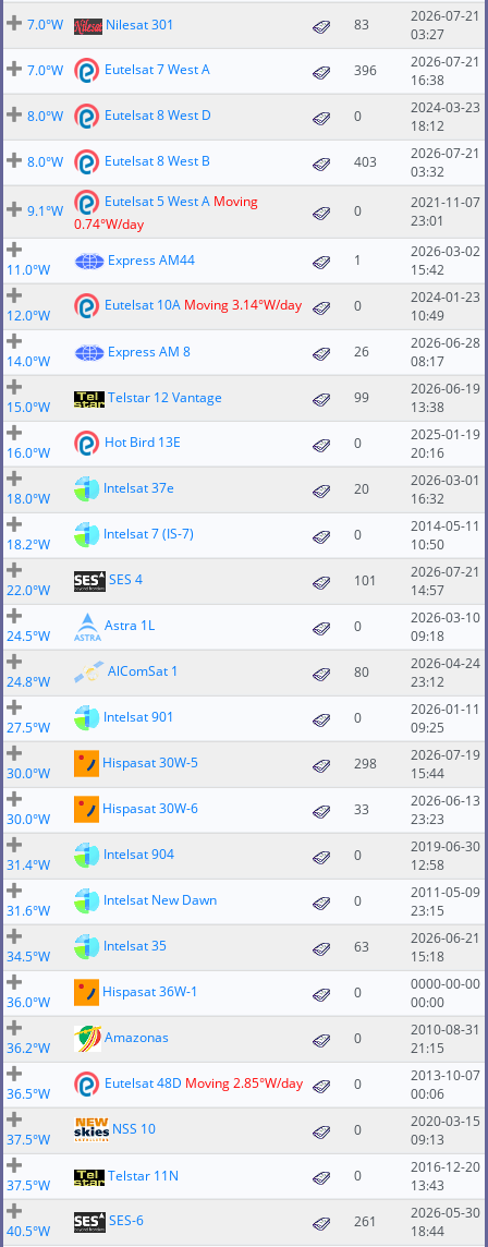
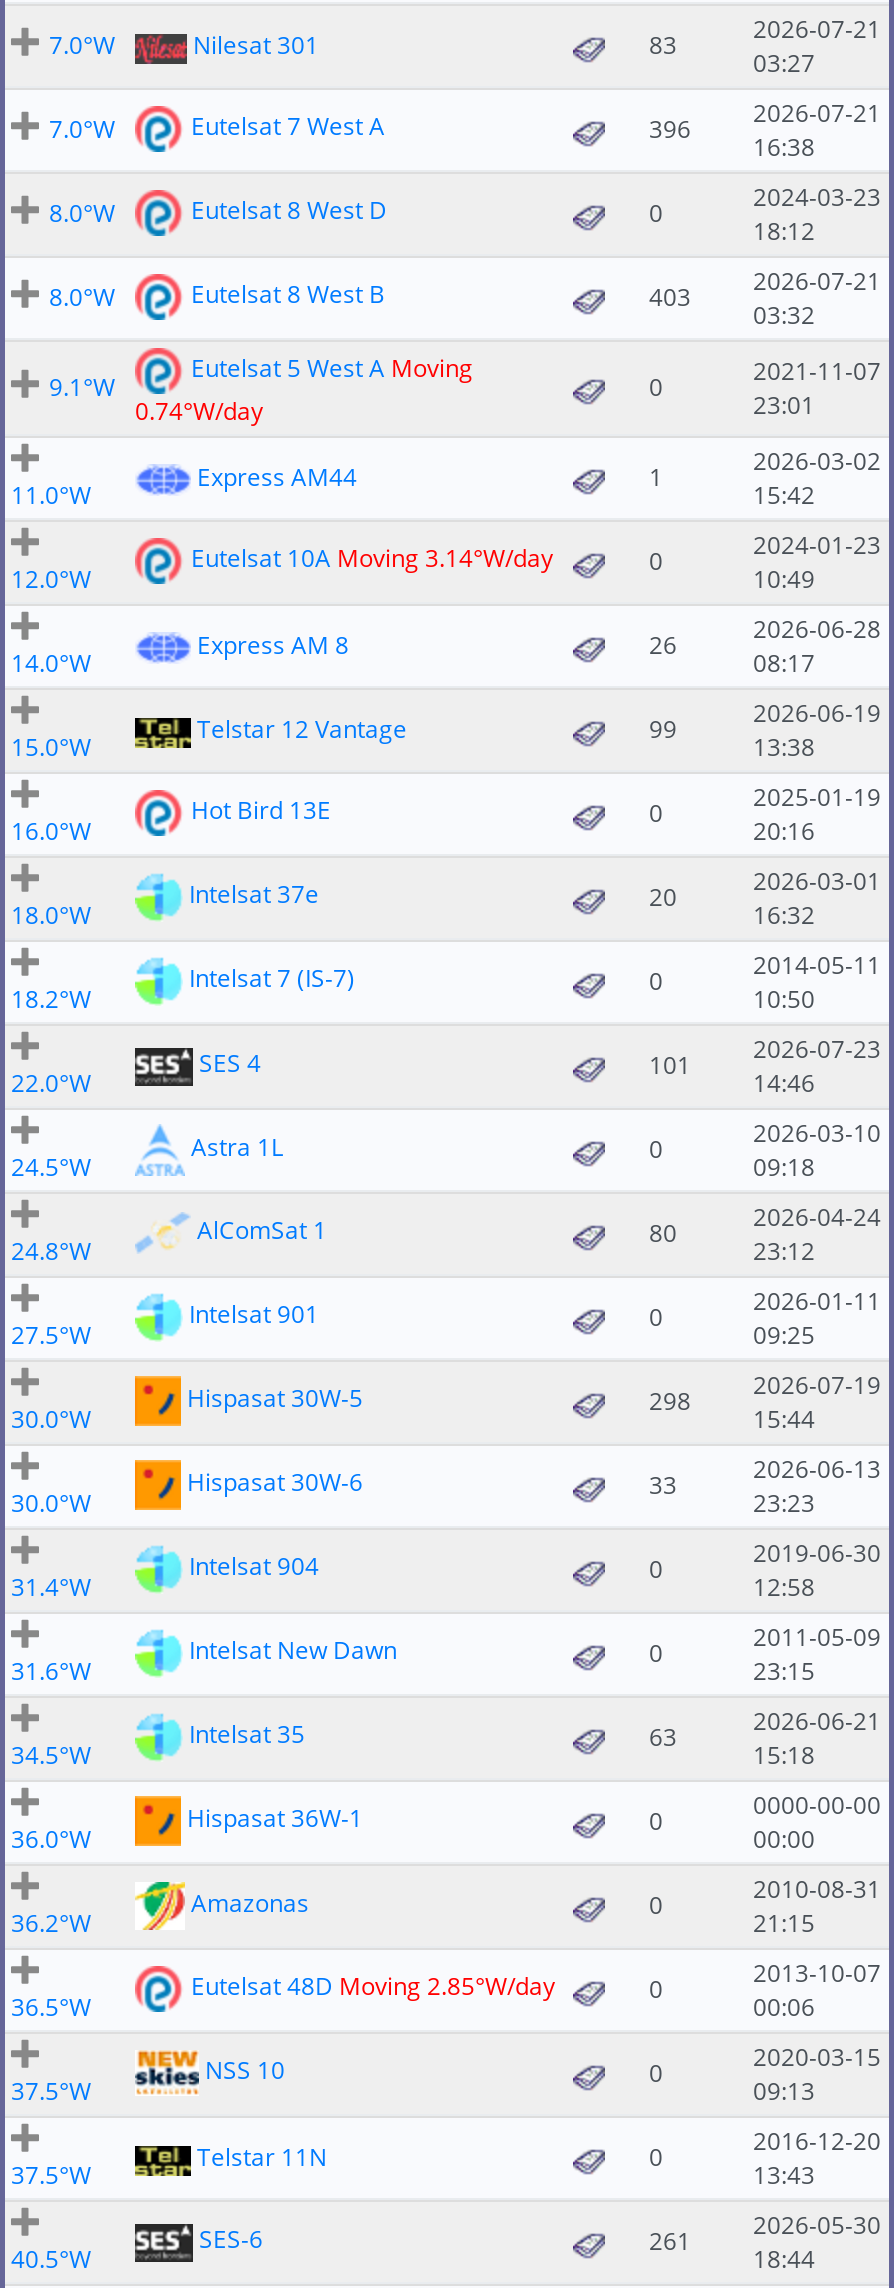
- 101 2026-07-21
+ 101 2026-07-23

- 14:57
+ 14:46
